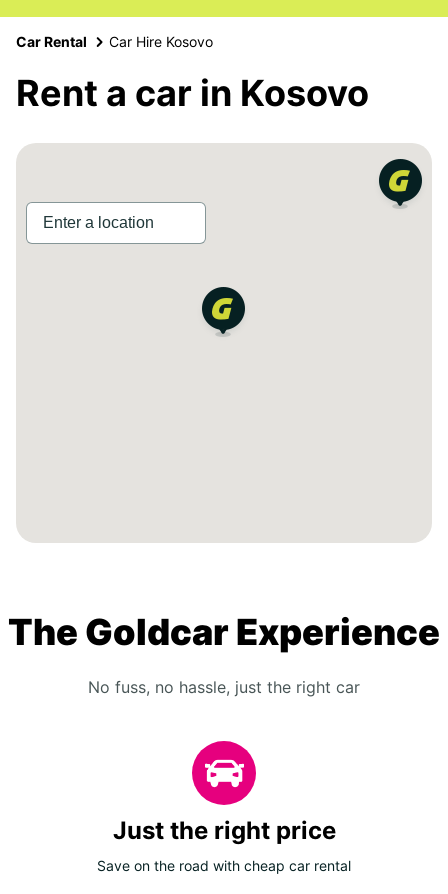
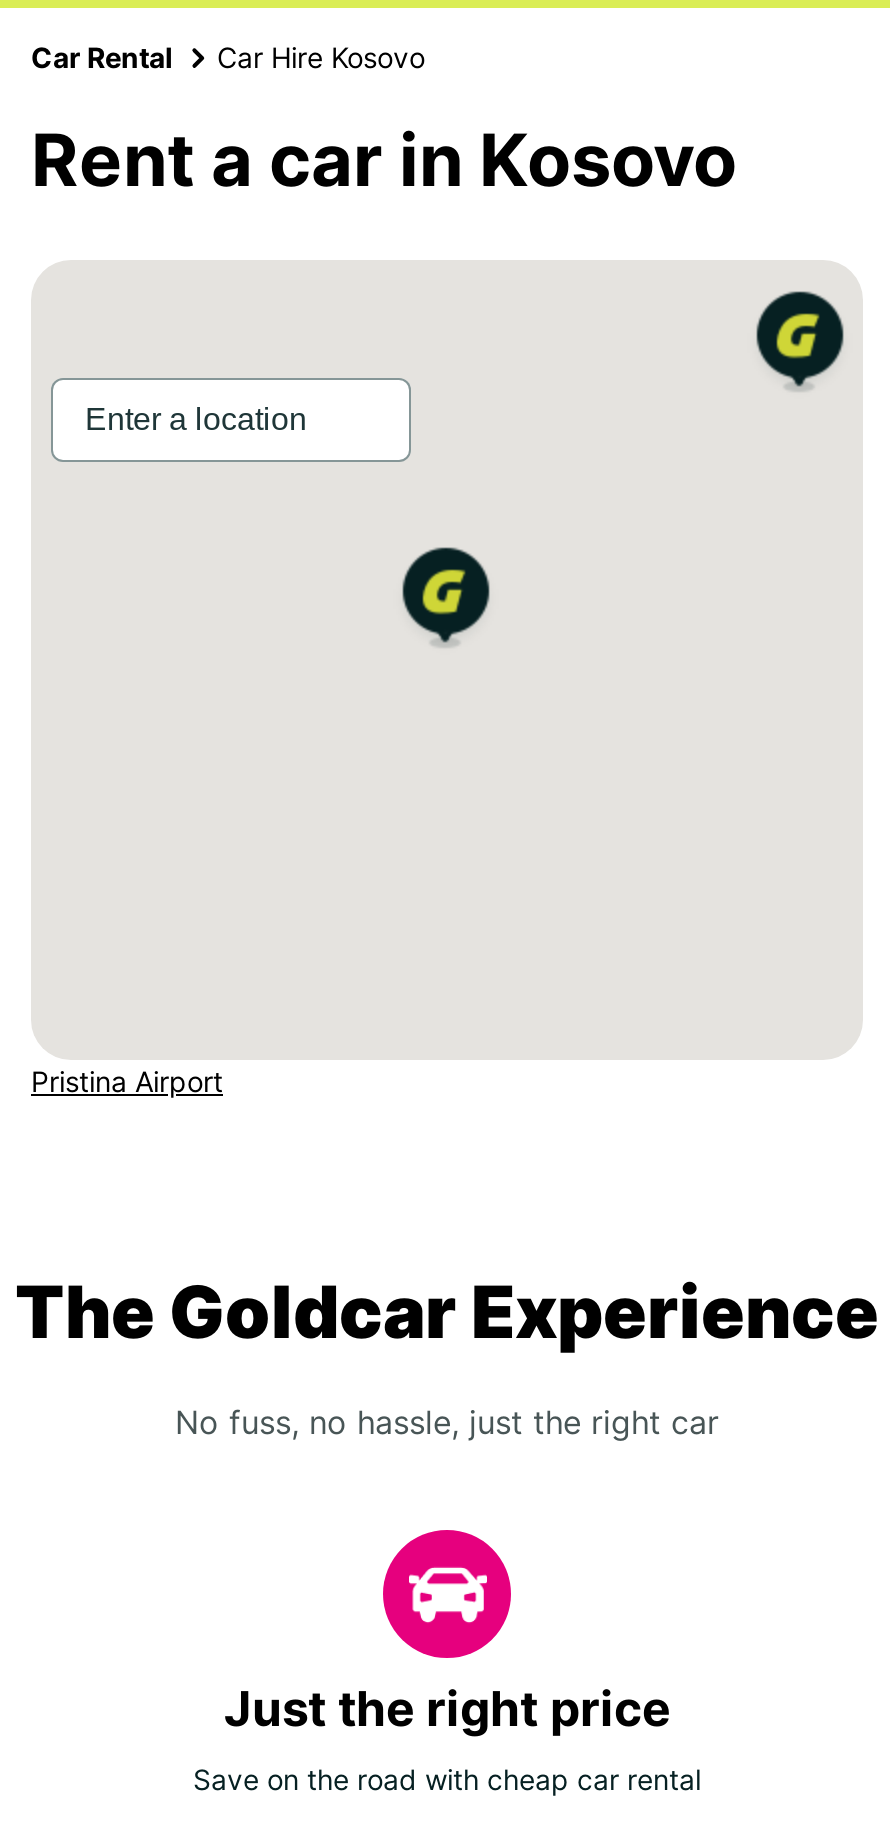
+ Pristina Airport
